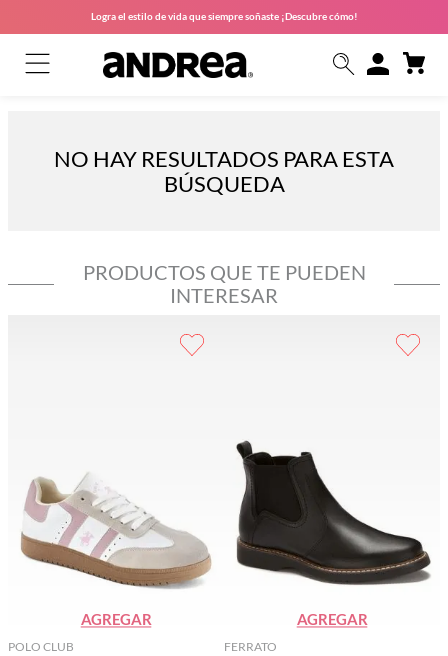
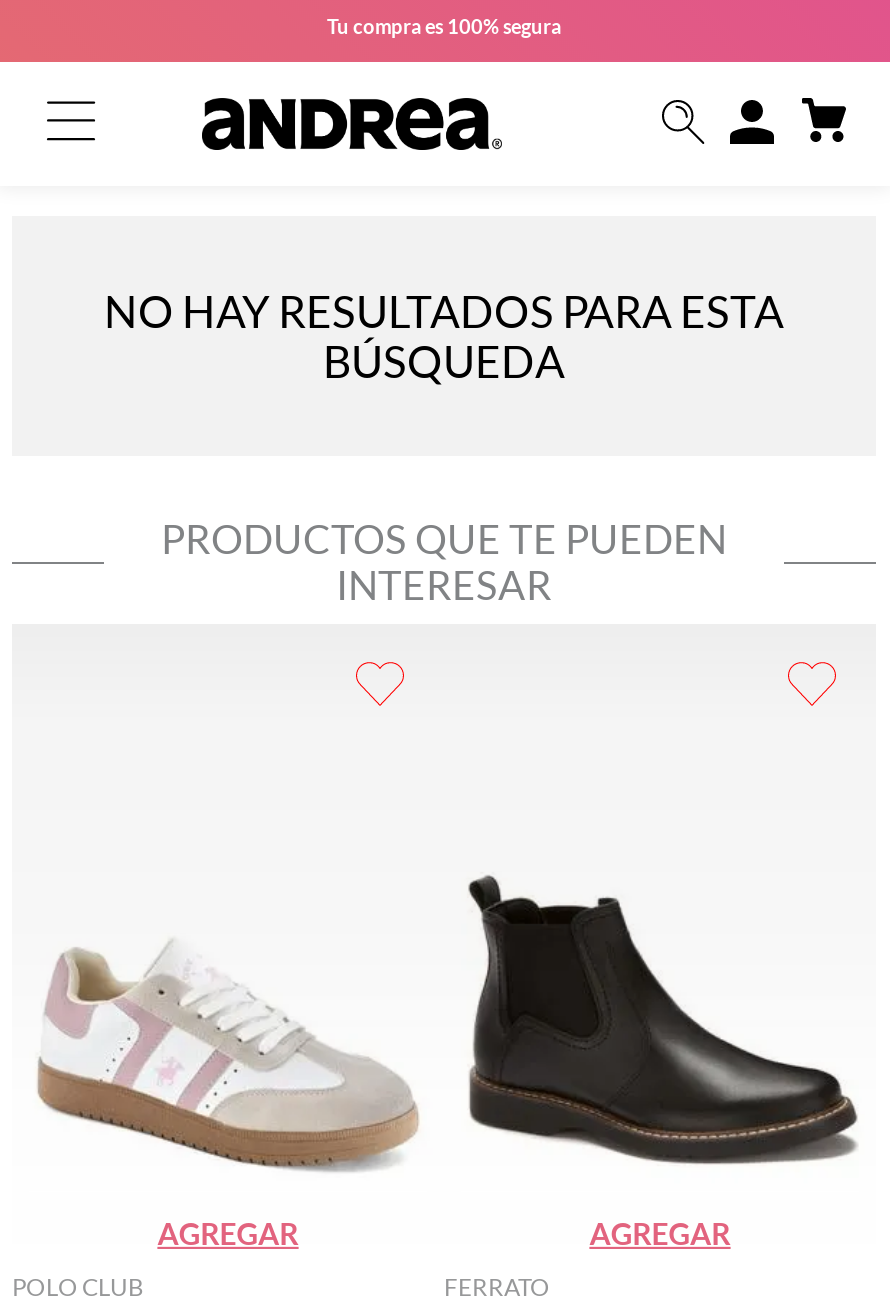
- Logra el estilo de vida que siempre soñaste ¡Descubre cómo!
+ Tu compra es 100% segura
